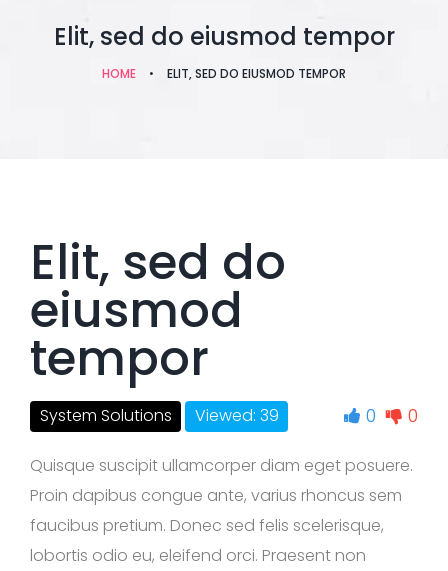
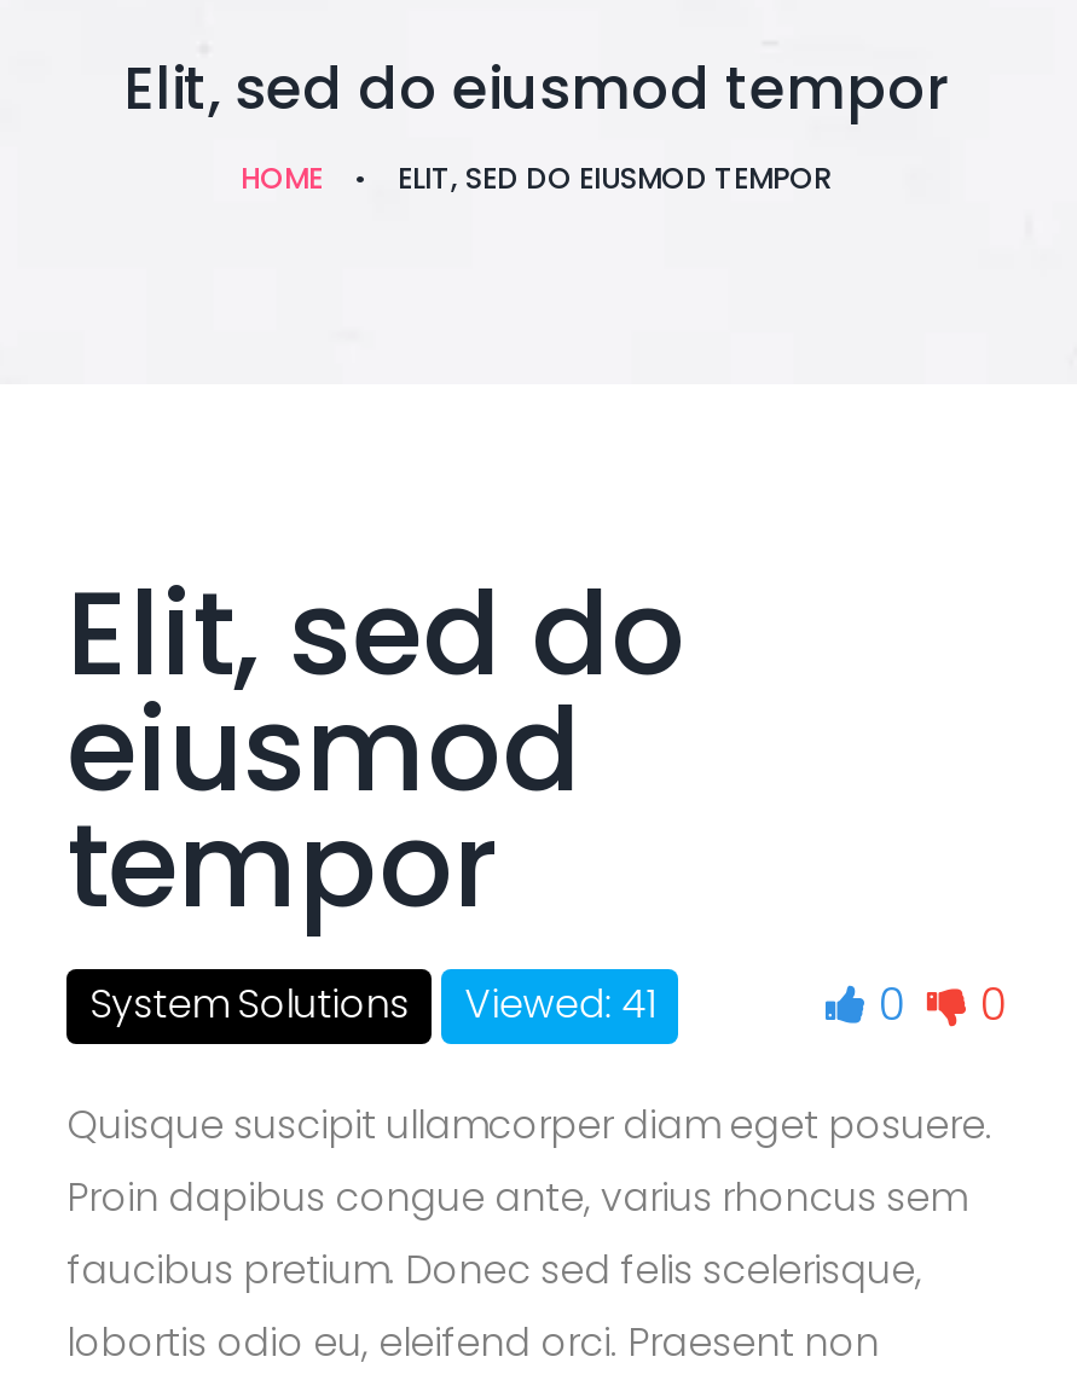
- System Solutions Viewed: 39
+ System Solutions Viewed: 41
